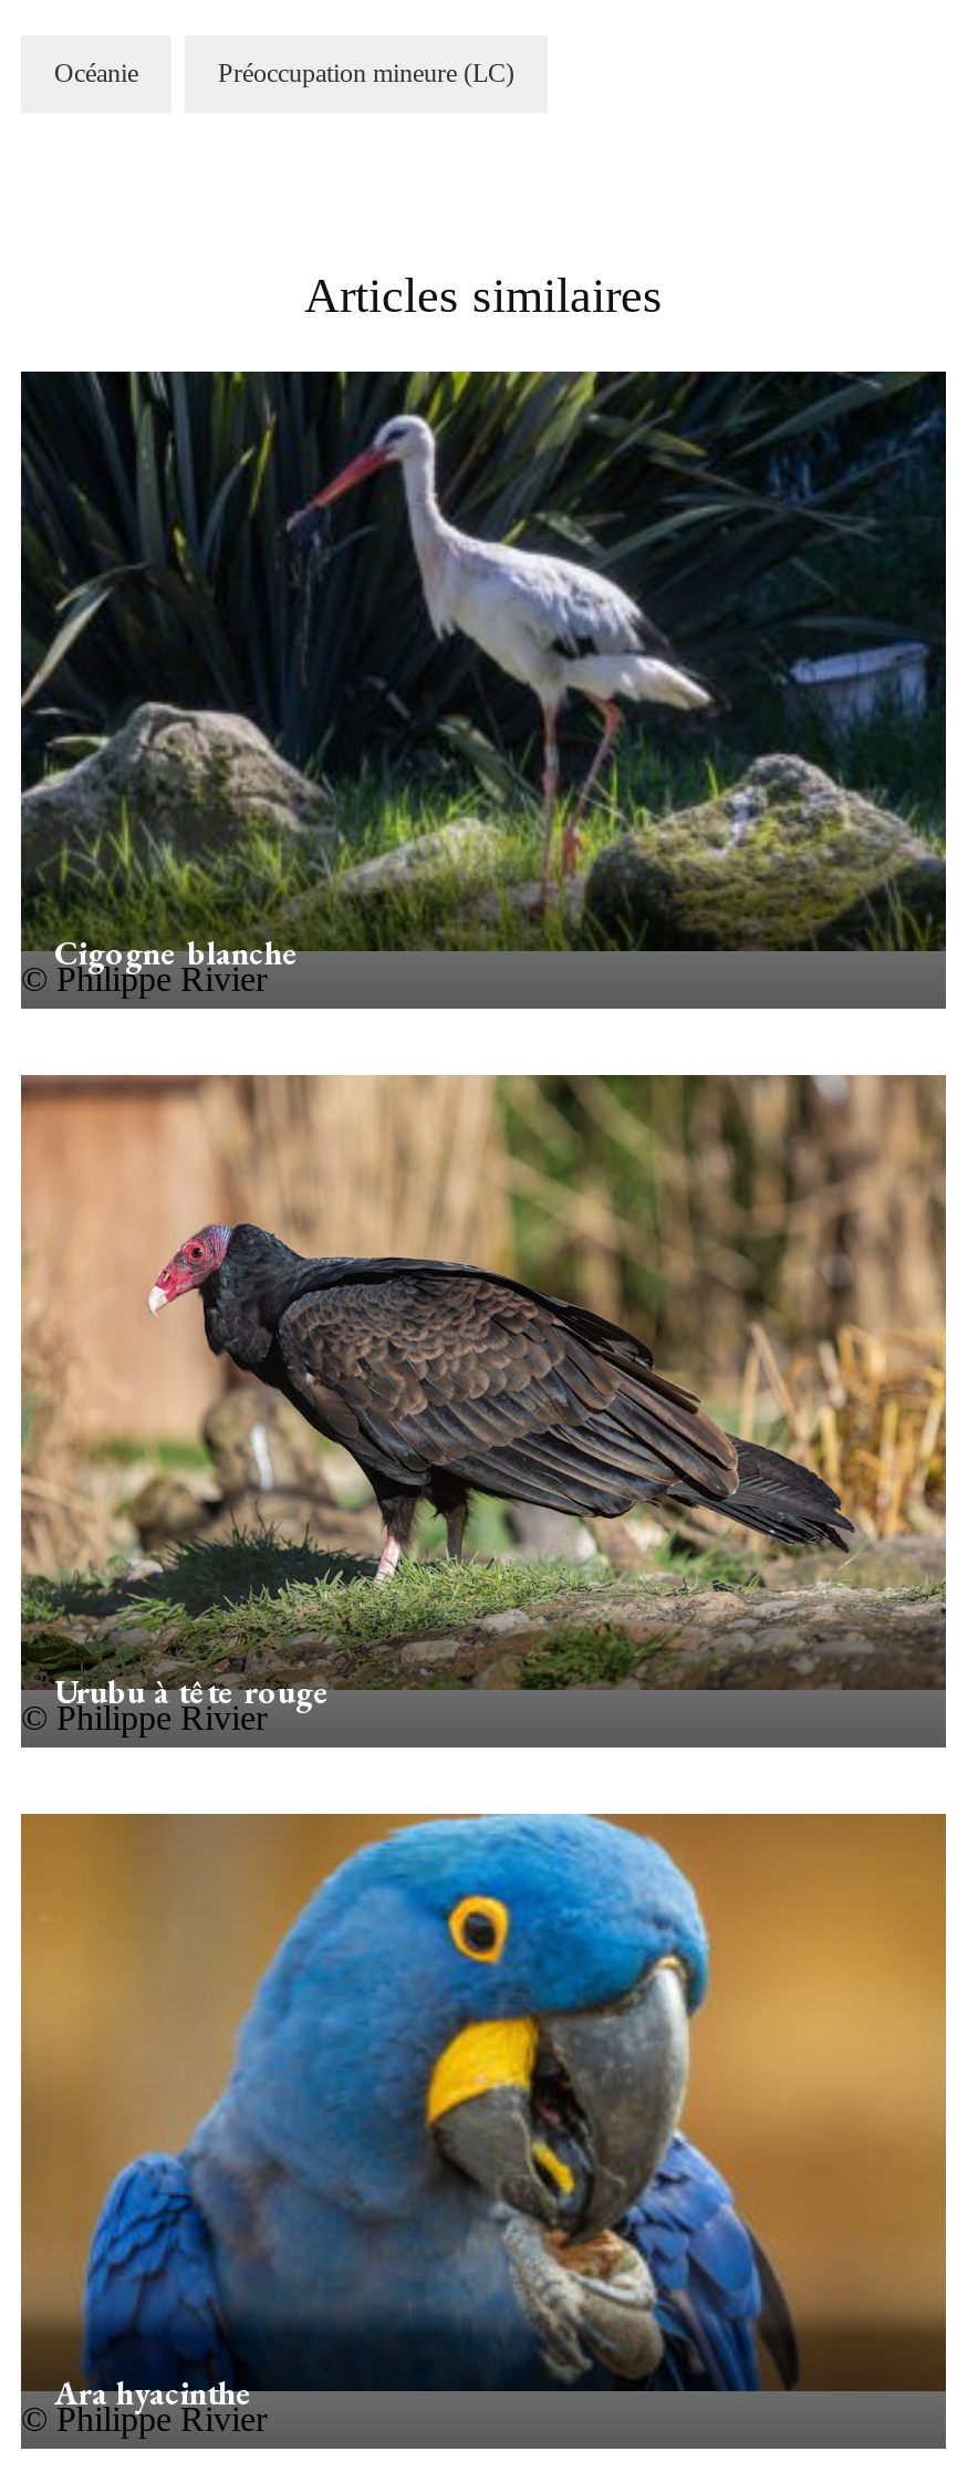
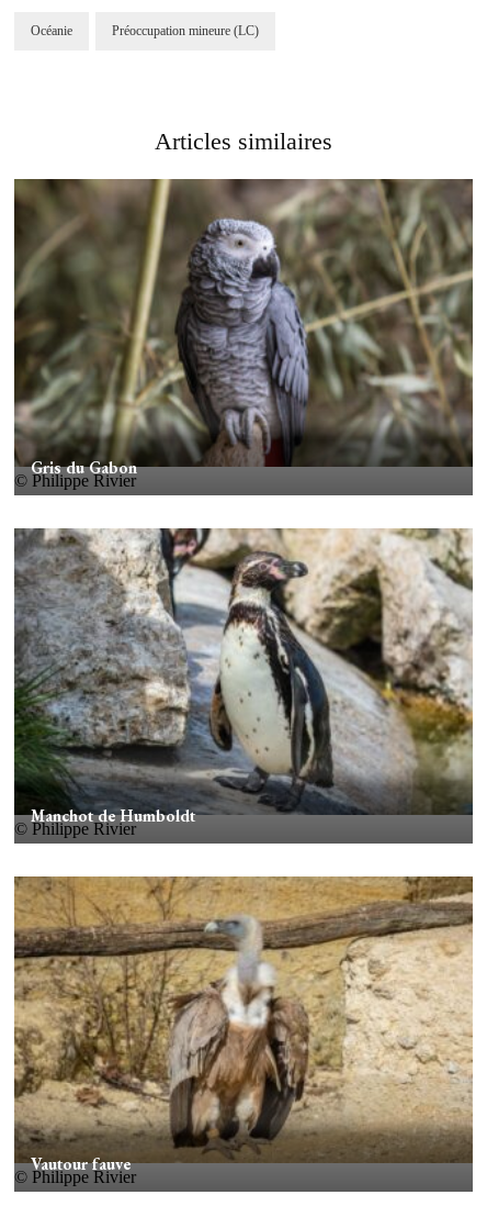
- [image]
- Cigogne blanche
+ [image]
+ Gris du Gabon

- [image]
- Urubu à tête rouge
+ [image]
+ Manchot de Humboldt

- [image]
- Ara hyacinthe
+ [image]
+ Vautour fauve
